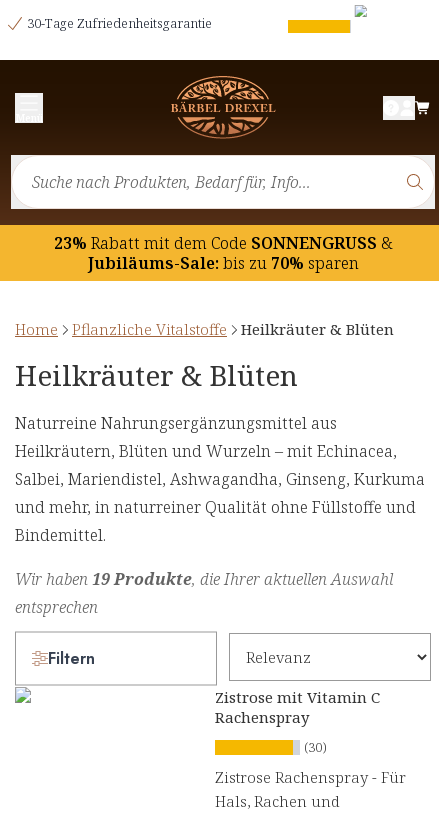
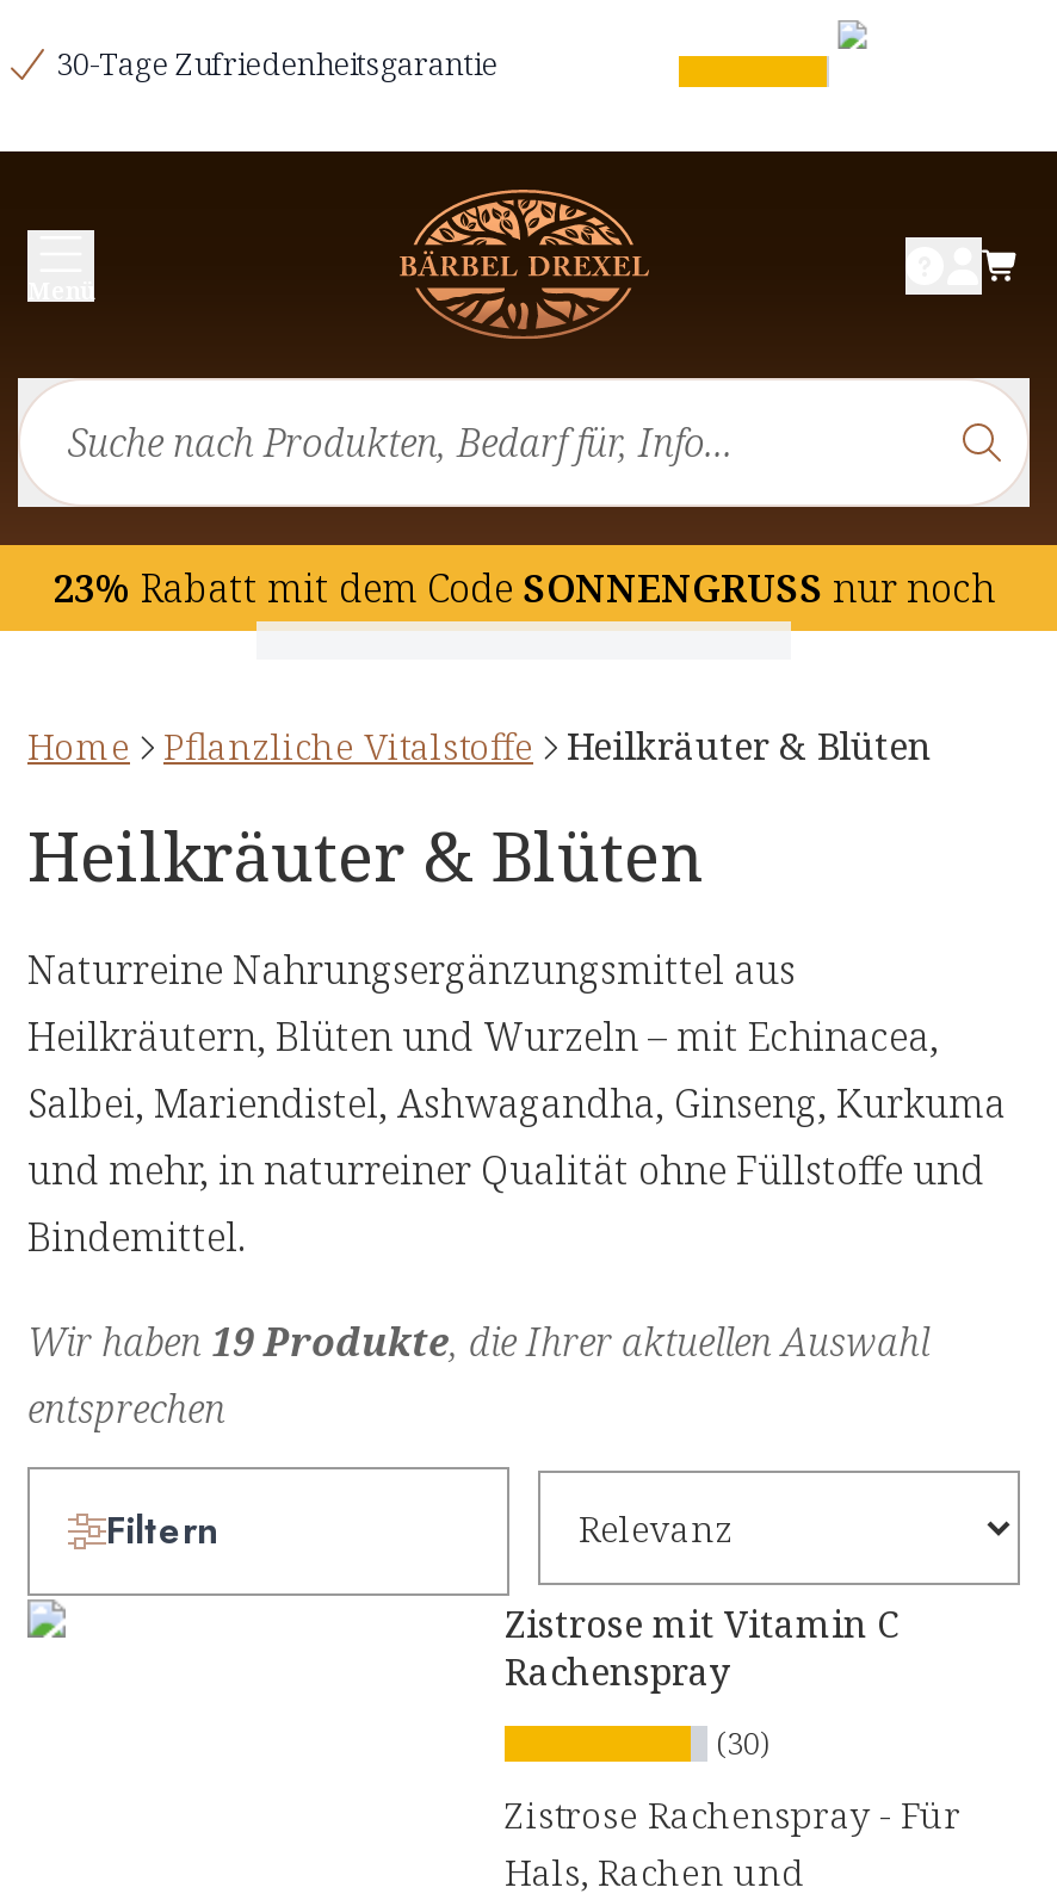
- 23% Rabatt mit dem Code SONNENGRUSS &
- Jubiläums-Sale: bis zu 70% sparen
+ 23% Rabatt mit dem Code SONNENGRUSS nur noch
